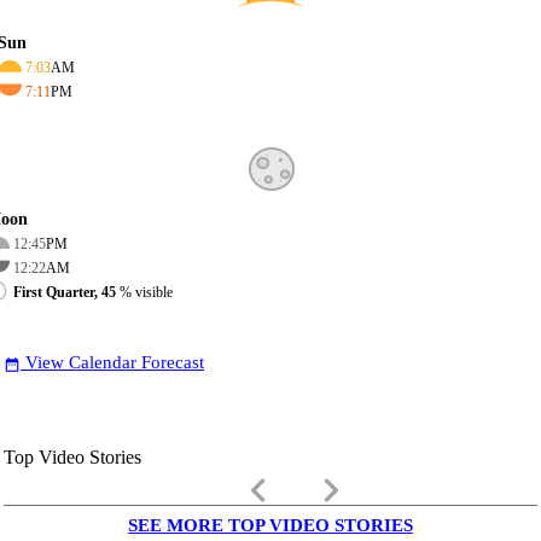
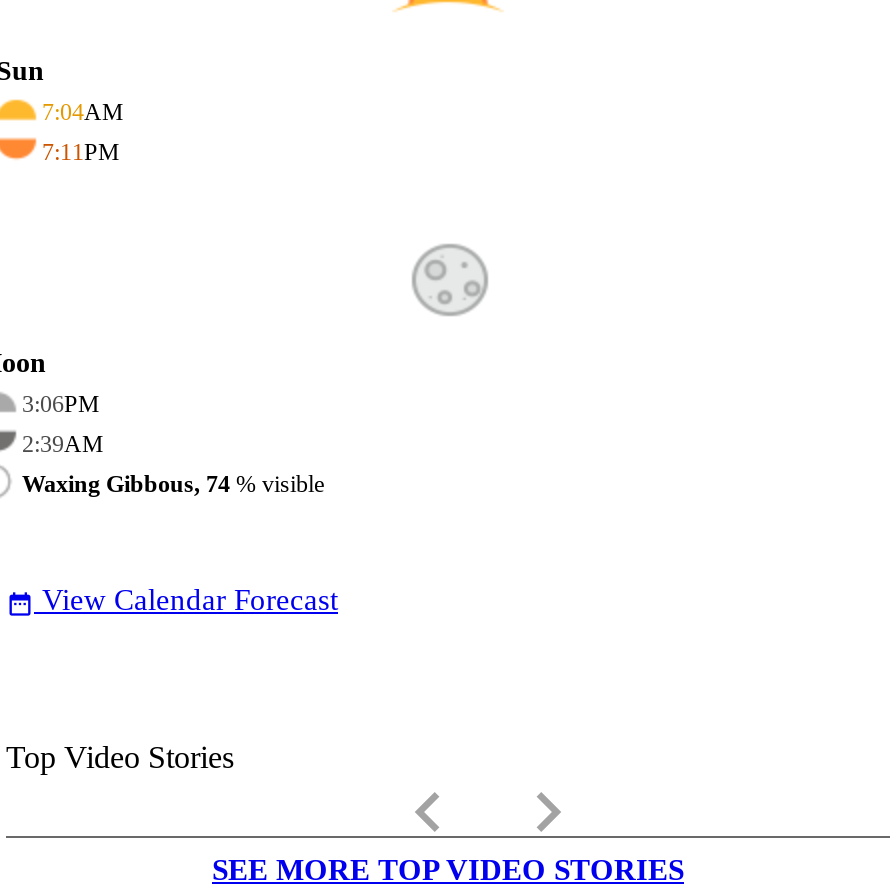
- 7:03AM
+ 7:04AM

- 12:45PM
+ 3:06PM

- 12:22AM
+ 2:39AM

- First Quarter, 45% visible
+ Waxing Gibbous, 74% visible
